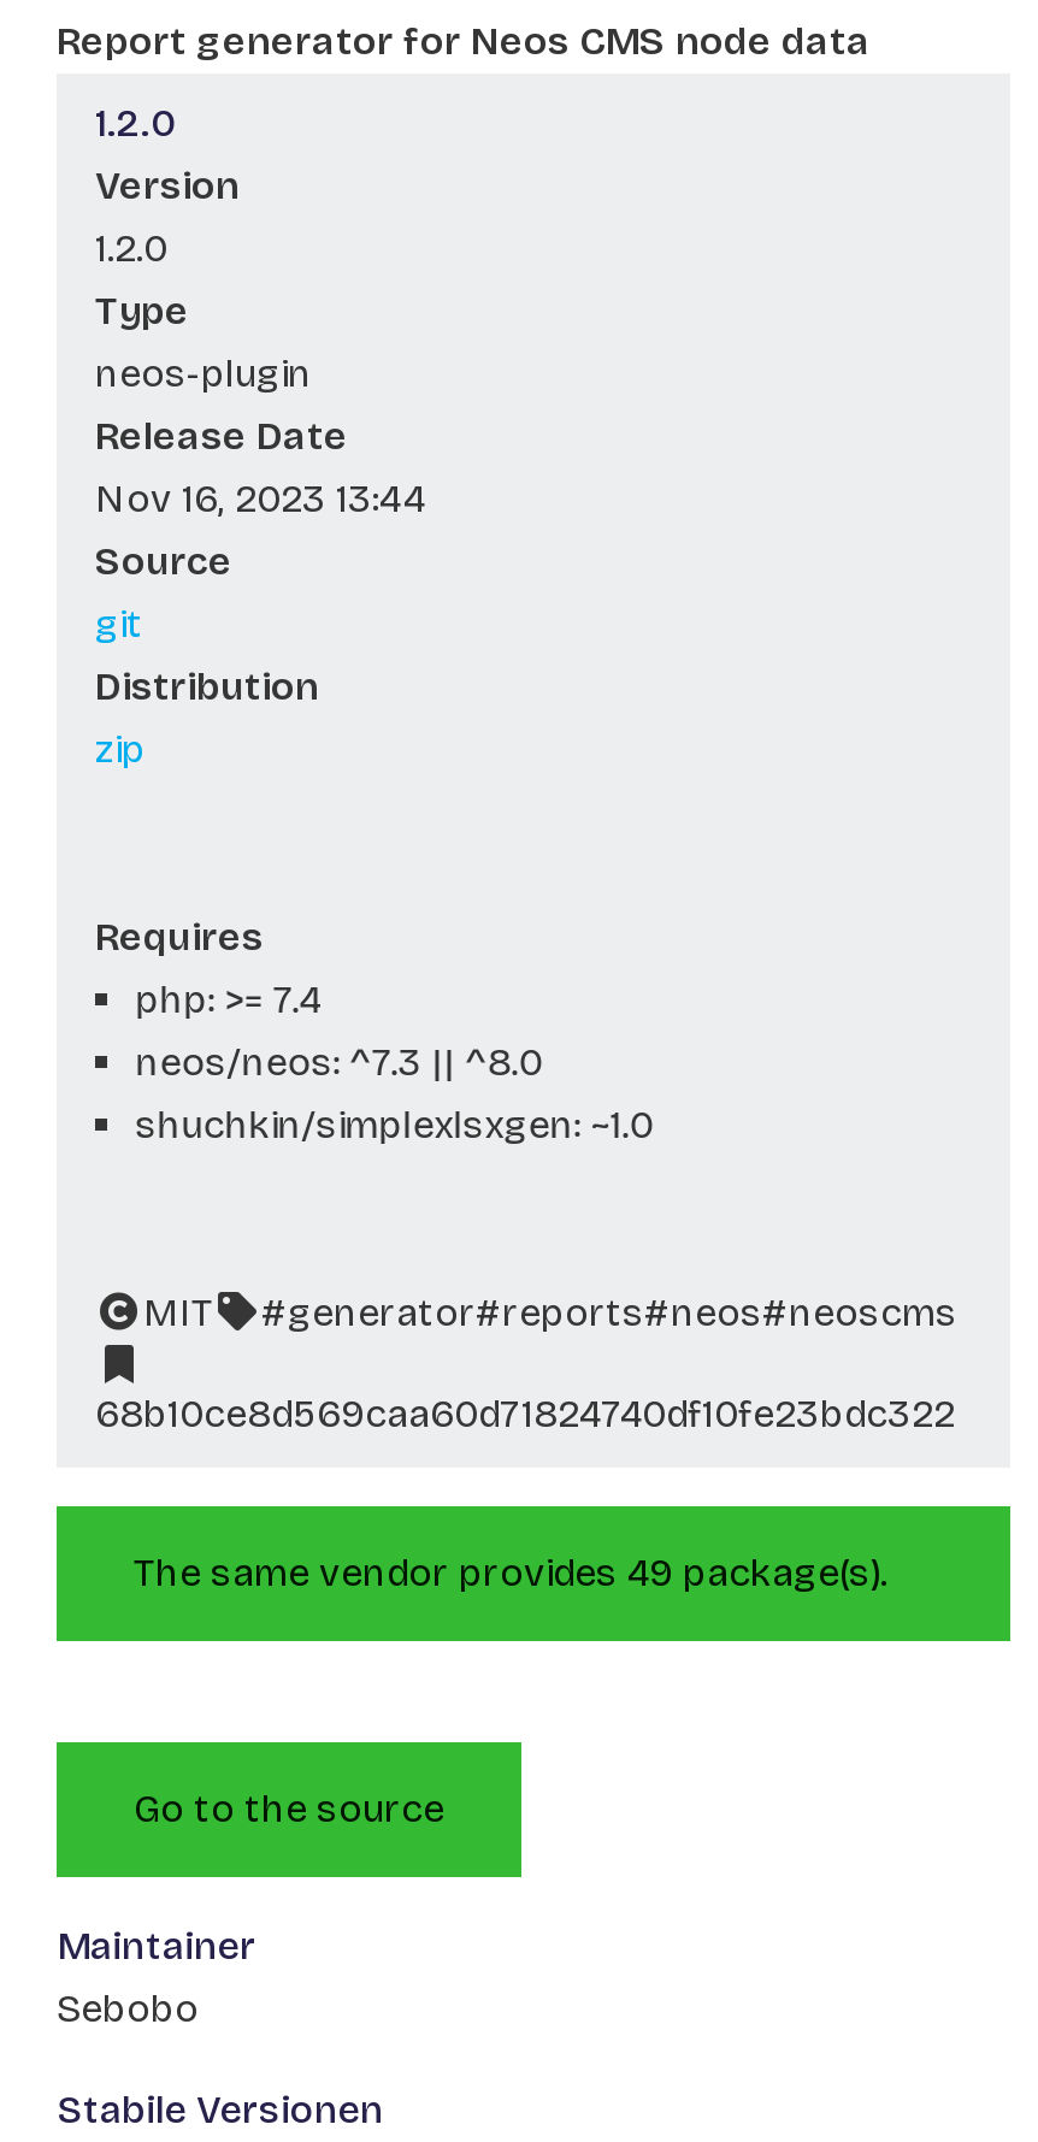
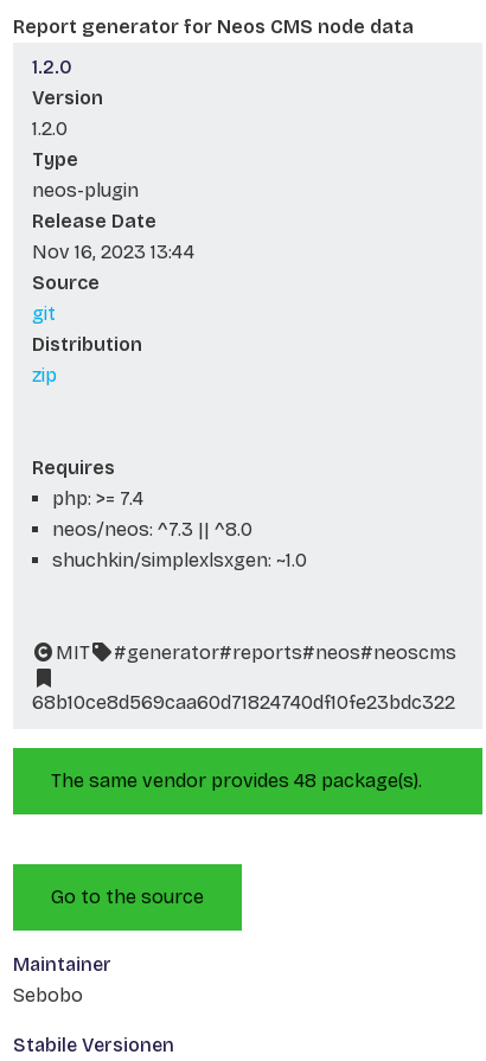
- The same vendor provides 49 package(s).
+ The same vendor provides 48 package(s).
